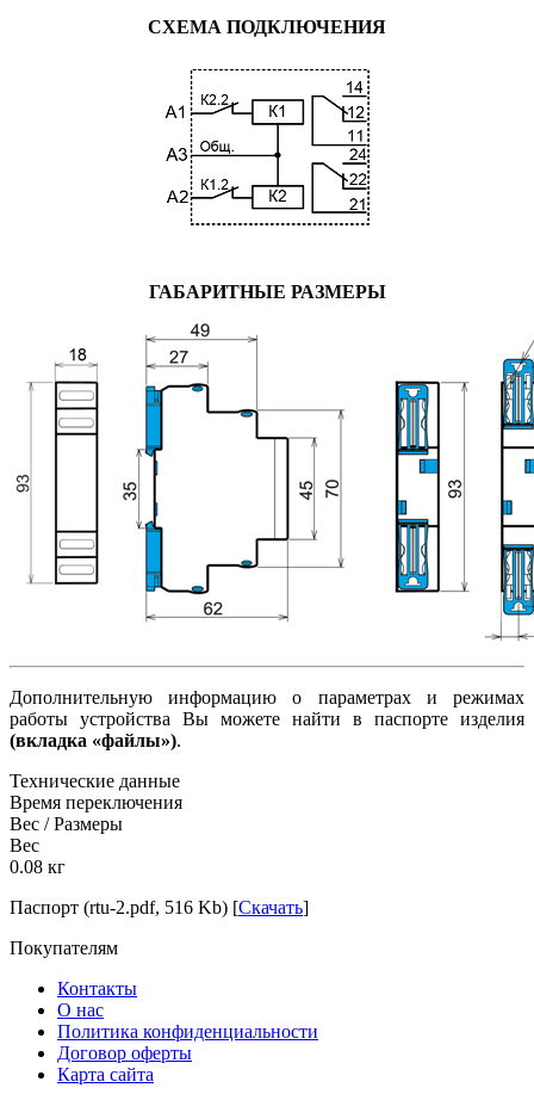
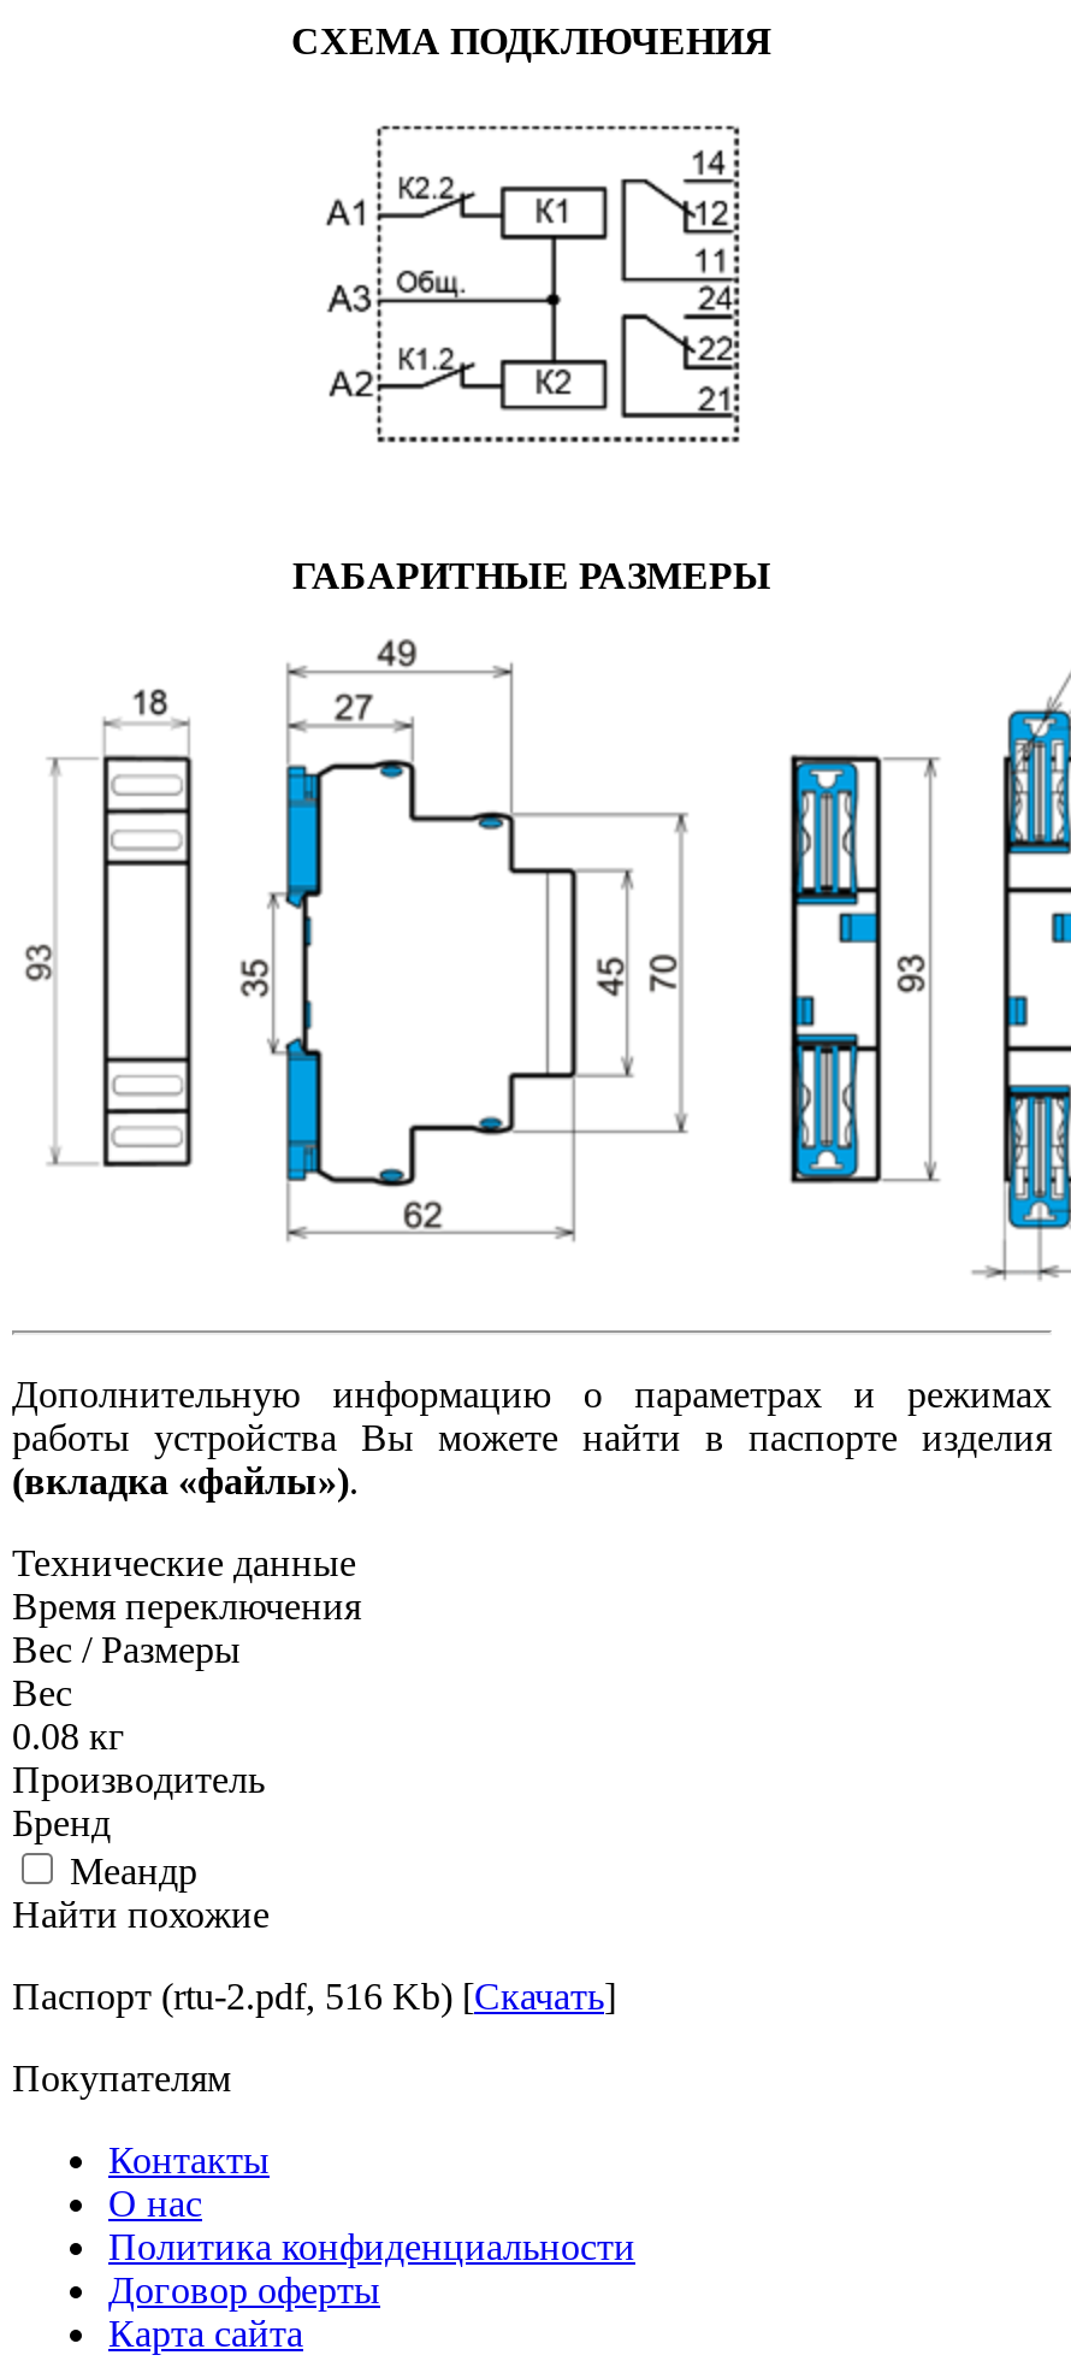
+ Производитель
+ Бренд
+ Меандр
+ Найти похожие
